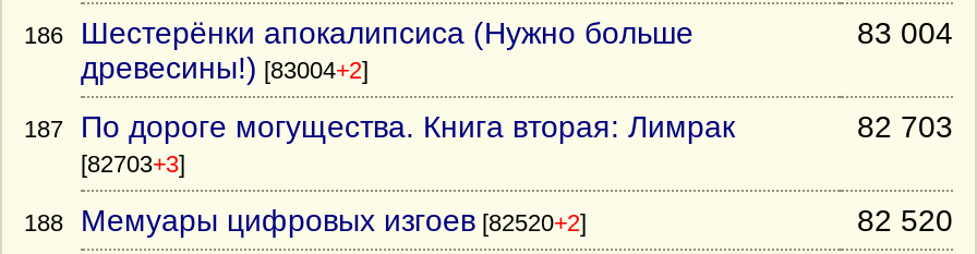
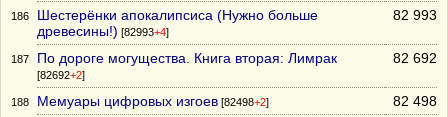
- 83 004
+ 82 993

- древесины!) [83004+2]
+ древесины!) [82993+4]

- 82 703
+ 82 692

- [82703+3]
+ [82692+2]

- Мемуары цифровых изгоев [82520+2]
+ Мемуары цифровых изгоев [82498+2]

- 82 520
+ 82 498
